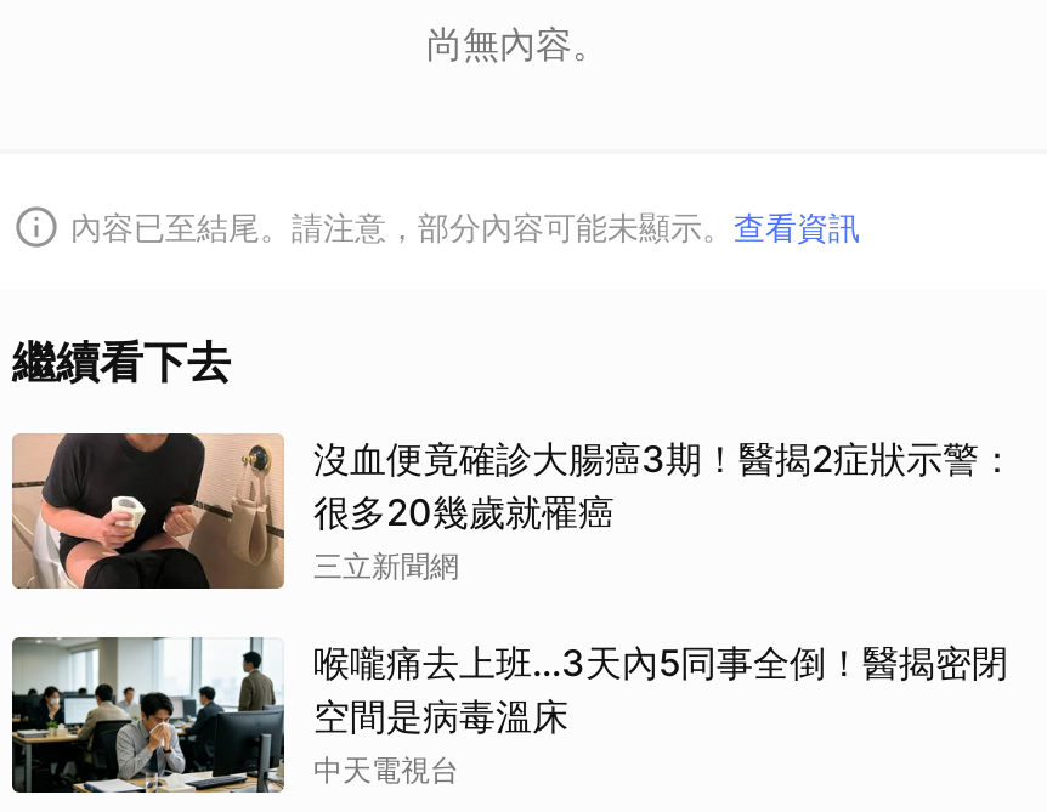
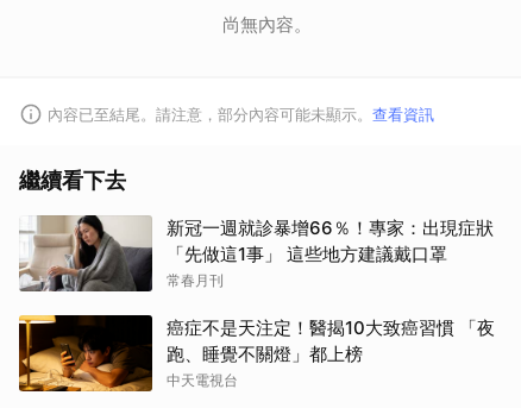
- [image]
- 沒血便竟確診大腸癌3期！醫揭2症狀示警：
- 很多20幾歲就罹癌
- 三立新聞網
+ [image]
+ 新冠一週就診暴增66％！專家：出現症狀
+ 「先做這1事」 這些地方建議戴口罩
+ 常春月刊

- [image]
- 喉嚨痛去上班…3天內5同事全倒！醫揭密閉
- 空間是病毒溫床
+ [image]
+ 癌症不是天注定！醫揭10大致癌習慣 「夜
+ 跑、睡覺不關燈」都上榜
